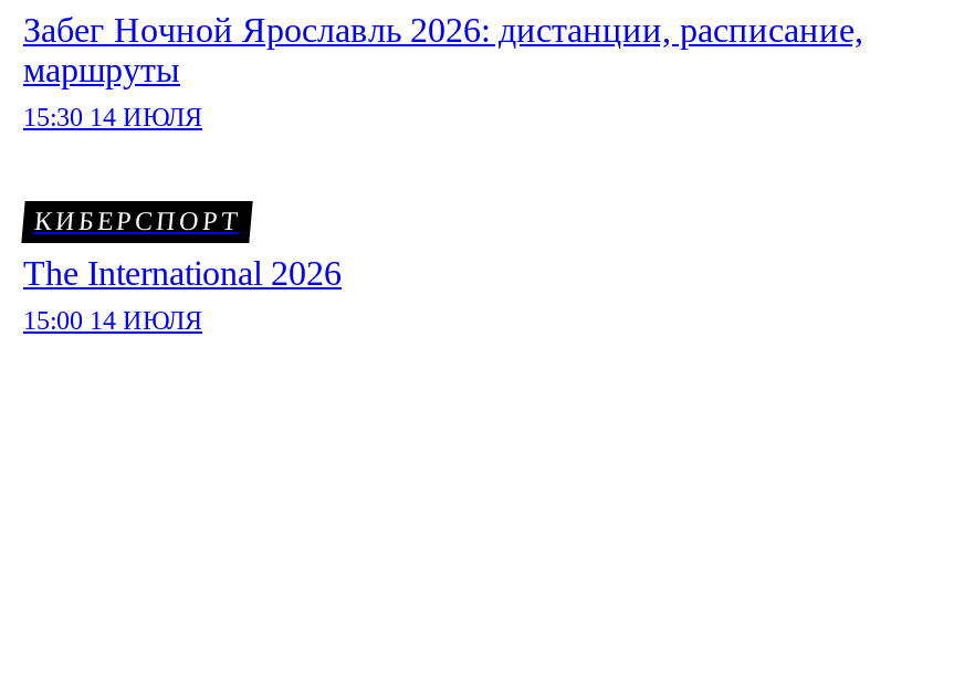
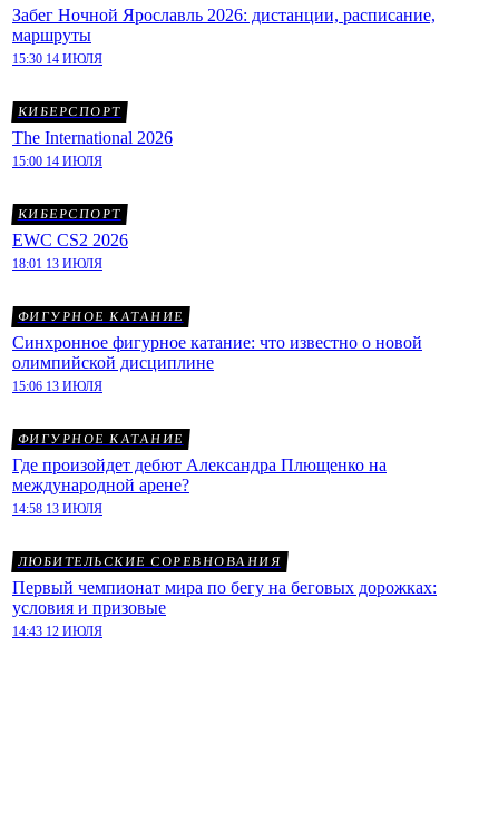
+ КИБЕРСПОРТ
+ EWC CS2 2026
+ 18:01 13 ИЮЛЯ
+ ФИГУРНОЕ КАТАНИЕ
+ Синхронное фигурное катание: что известно о новой
+ олимпийской дисциплине
+ 15:06 13 ИЮЛЯ
+ ФИГУРНОЕ КАТАНИЕ
+ Где произойдет дебют Александра Плющенко на
+ международной арене?
+ 14:58 13 ИЮЛЯ
+ ЛЮБИТЕЛЬСКИЕ СОРЕВНОВАНИЯ
+ Первый чемпионат мира по бегу на беговых дорожках:
+ условия и призовые
+ 14:43 12 ИЮЛЯ
